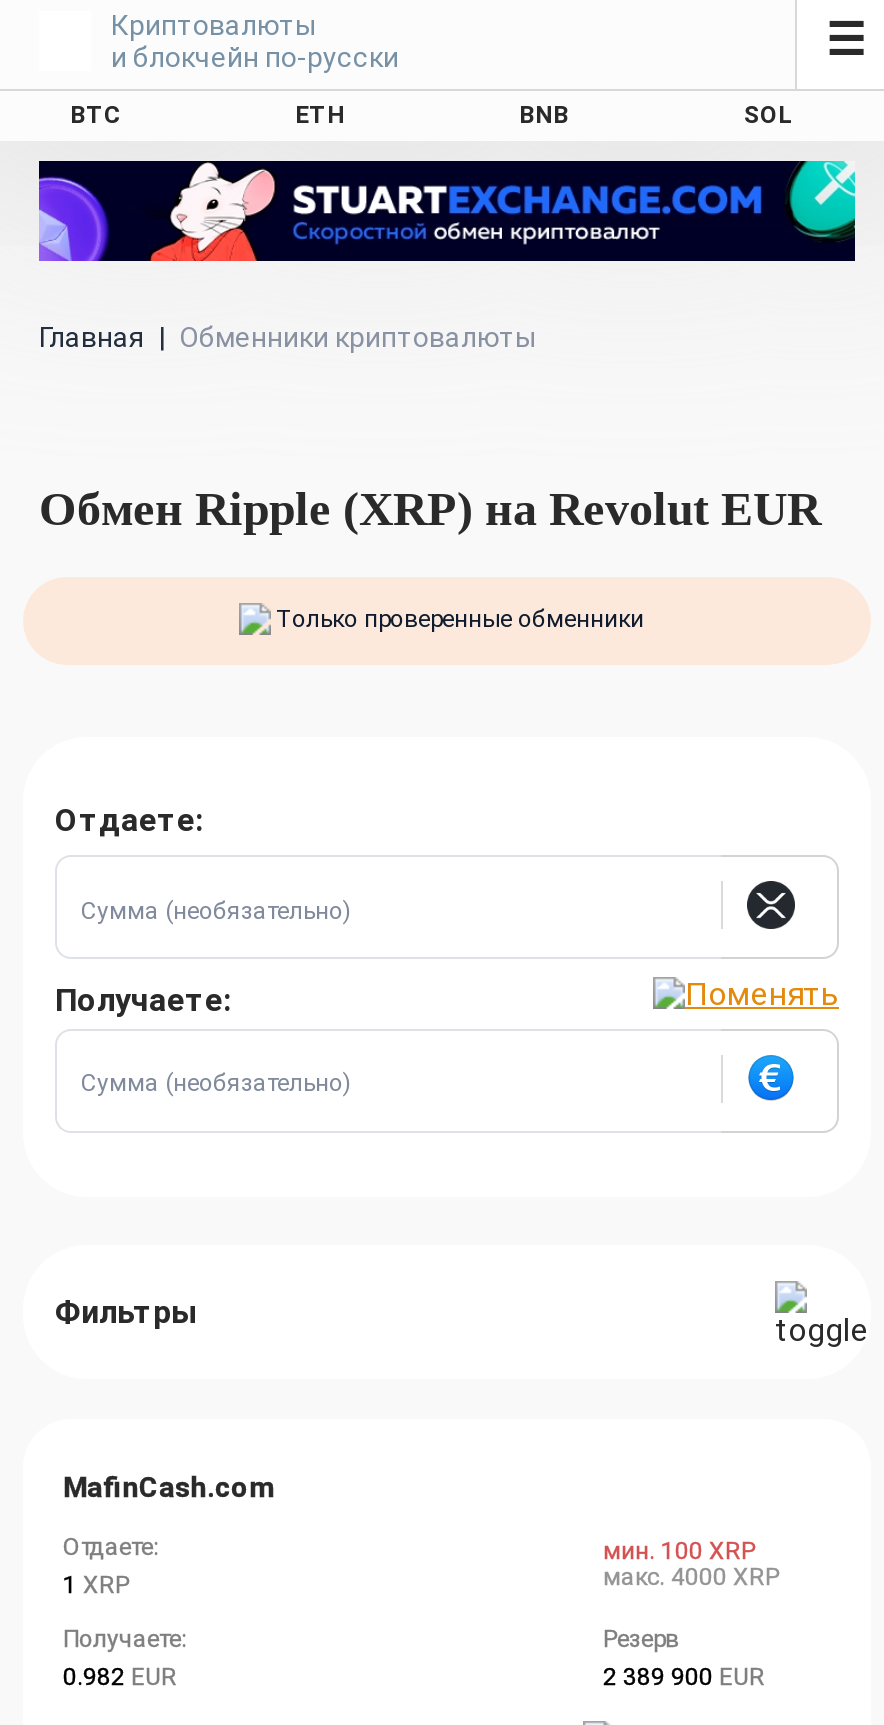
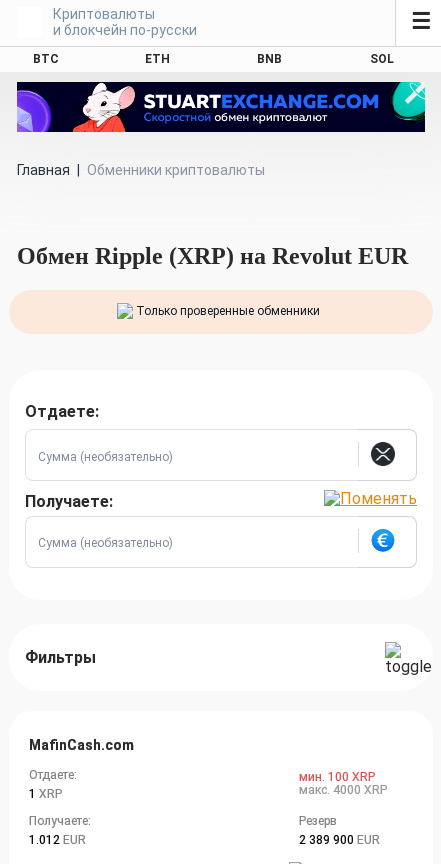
- 0.982 EUR
+ 1.012 EUR
